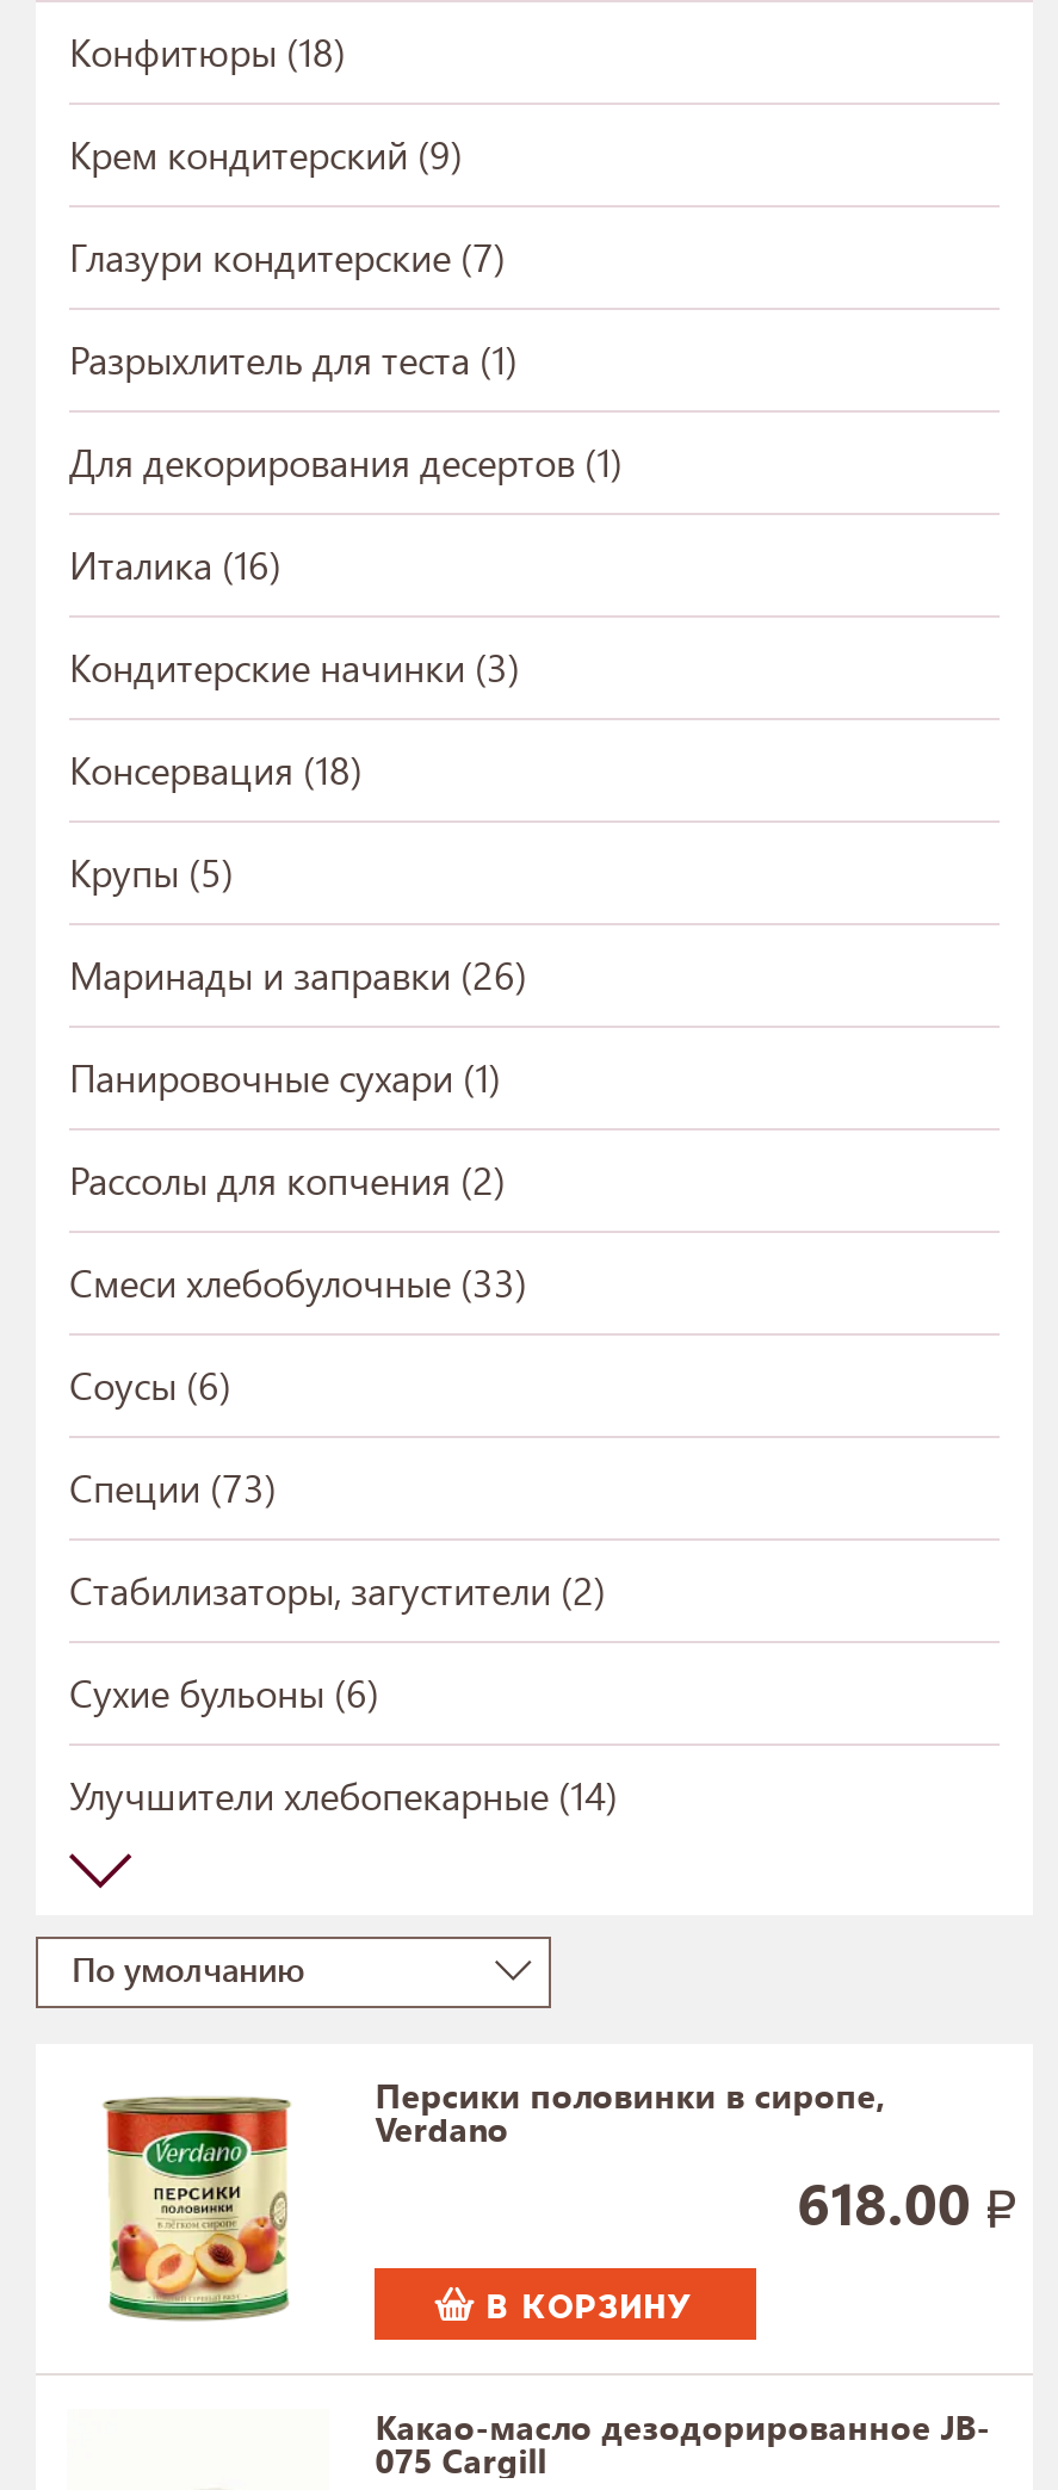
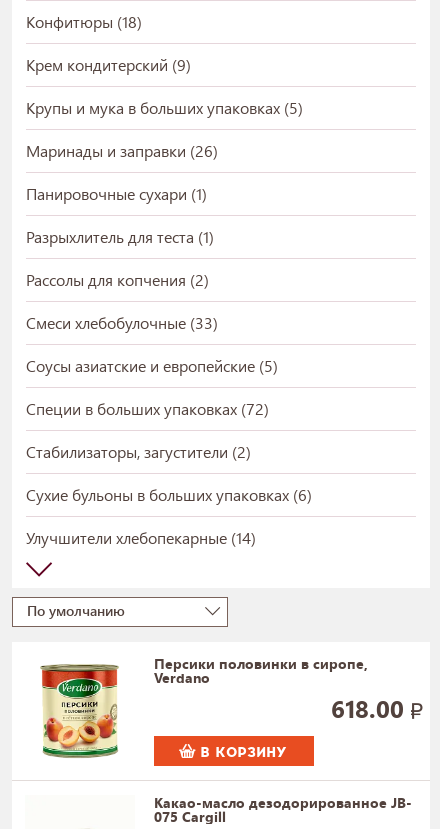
- Глазури кондитерские (7)
- Для декорирования десертов (1)
- Италика (16)
- Кондитерские начинки (3)
- Консервация (18)
- Крупы (5)
+ Крупы и мука в больших упаковках (5)

moved down: Разрыхлитель для теста (1)

moved up: Маринады и заправки (26) | Панировочные сухари (1)

- Соусы (6)
+ Соусы азиатские и европейские (5)

- Специи (73)
+ Специи в больших упаковках (72)

- Сухие бульоны (6)
+ Сухие бульоны в больших упаковках (6)
